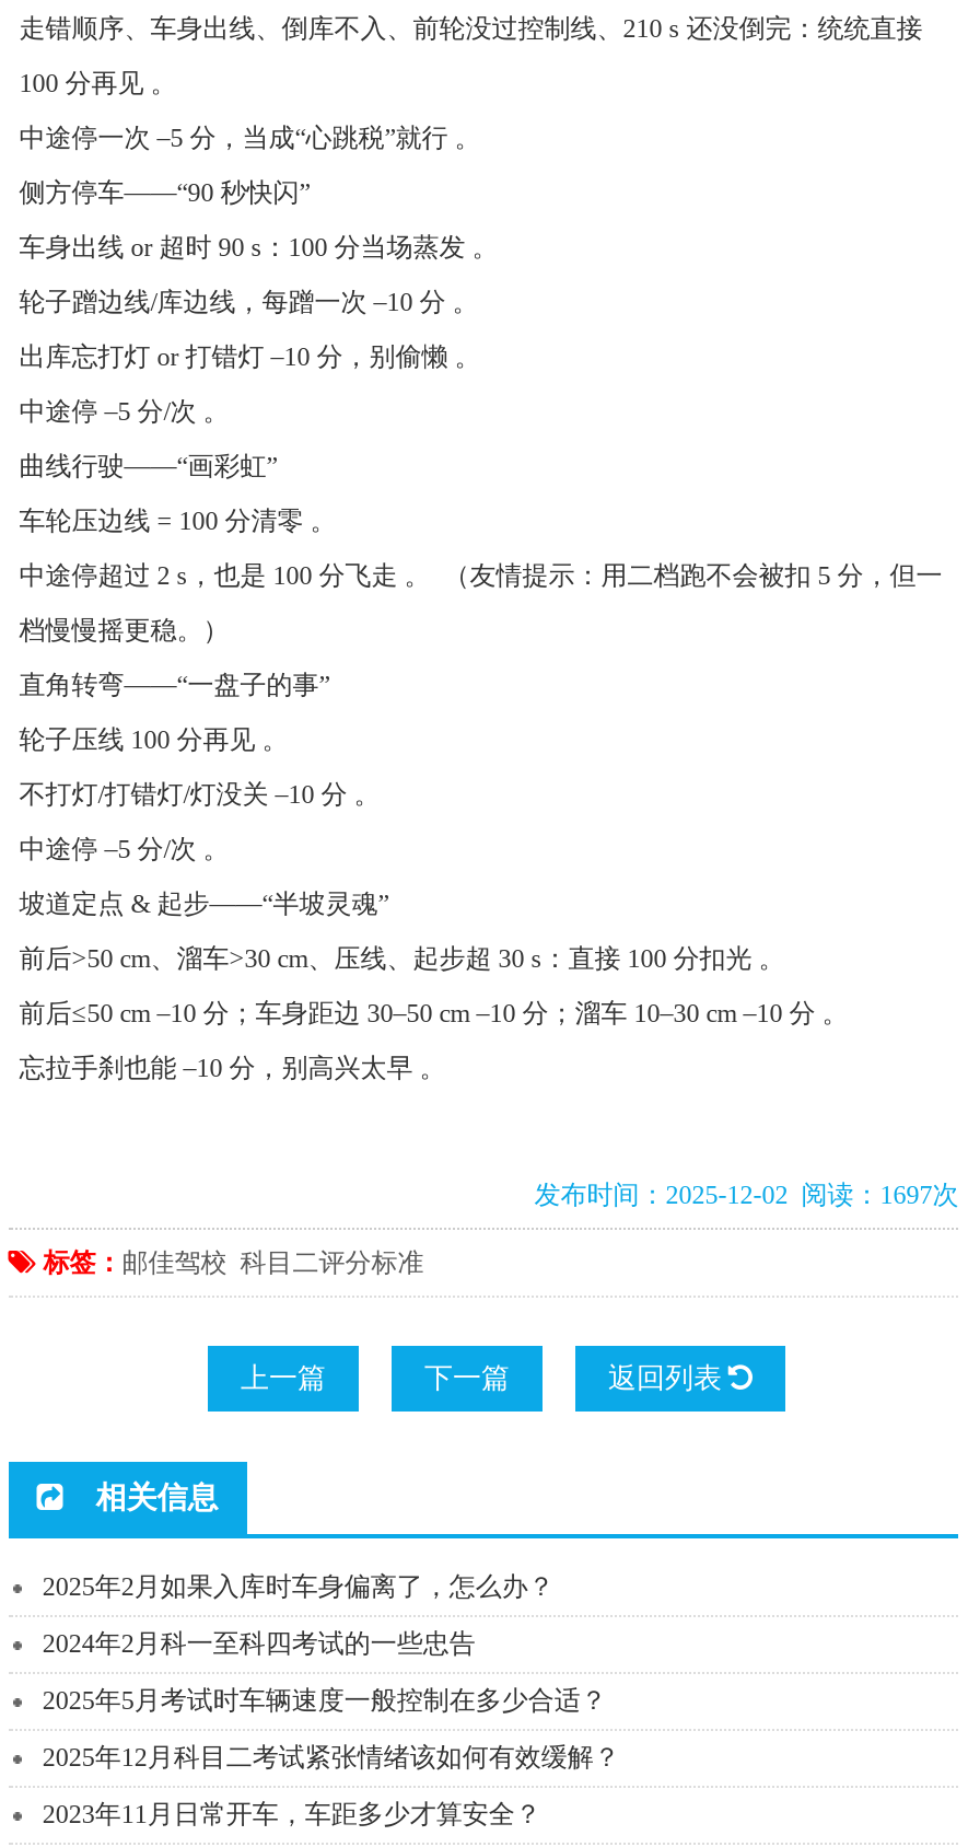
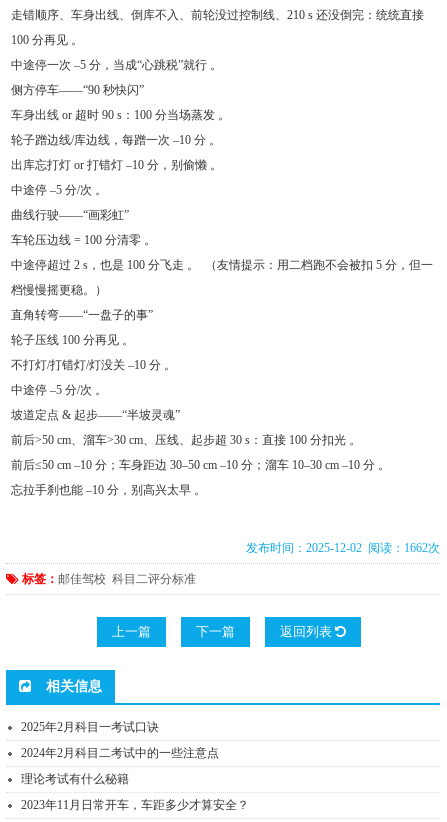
- 发布时间：2025-12-02 阅读：1697次
+ 发布时间：2025-12-02 阅读：1662次

- 2025年2月如果入库时车身偏离了，怎么办？
- 2024年2月科一至科四考试的一些忠告
- 2025年5月考试时车辆速度一般控制在多少合适？
- 2025年12月科目二考试紧张情绪该如何有效缓解？
+ 2025年2月科目一考试口诀
+ 2024年2月科目二考试中的一些注意点
+ 理论考试有什么秘籍
